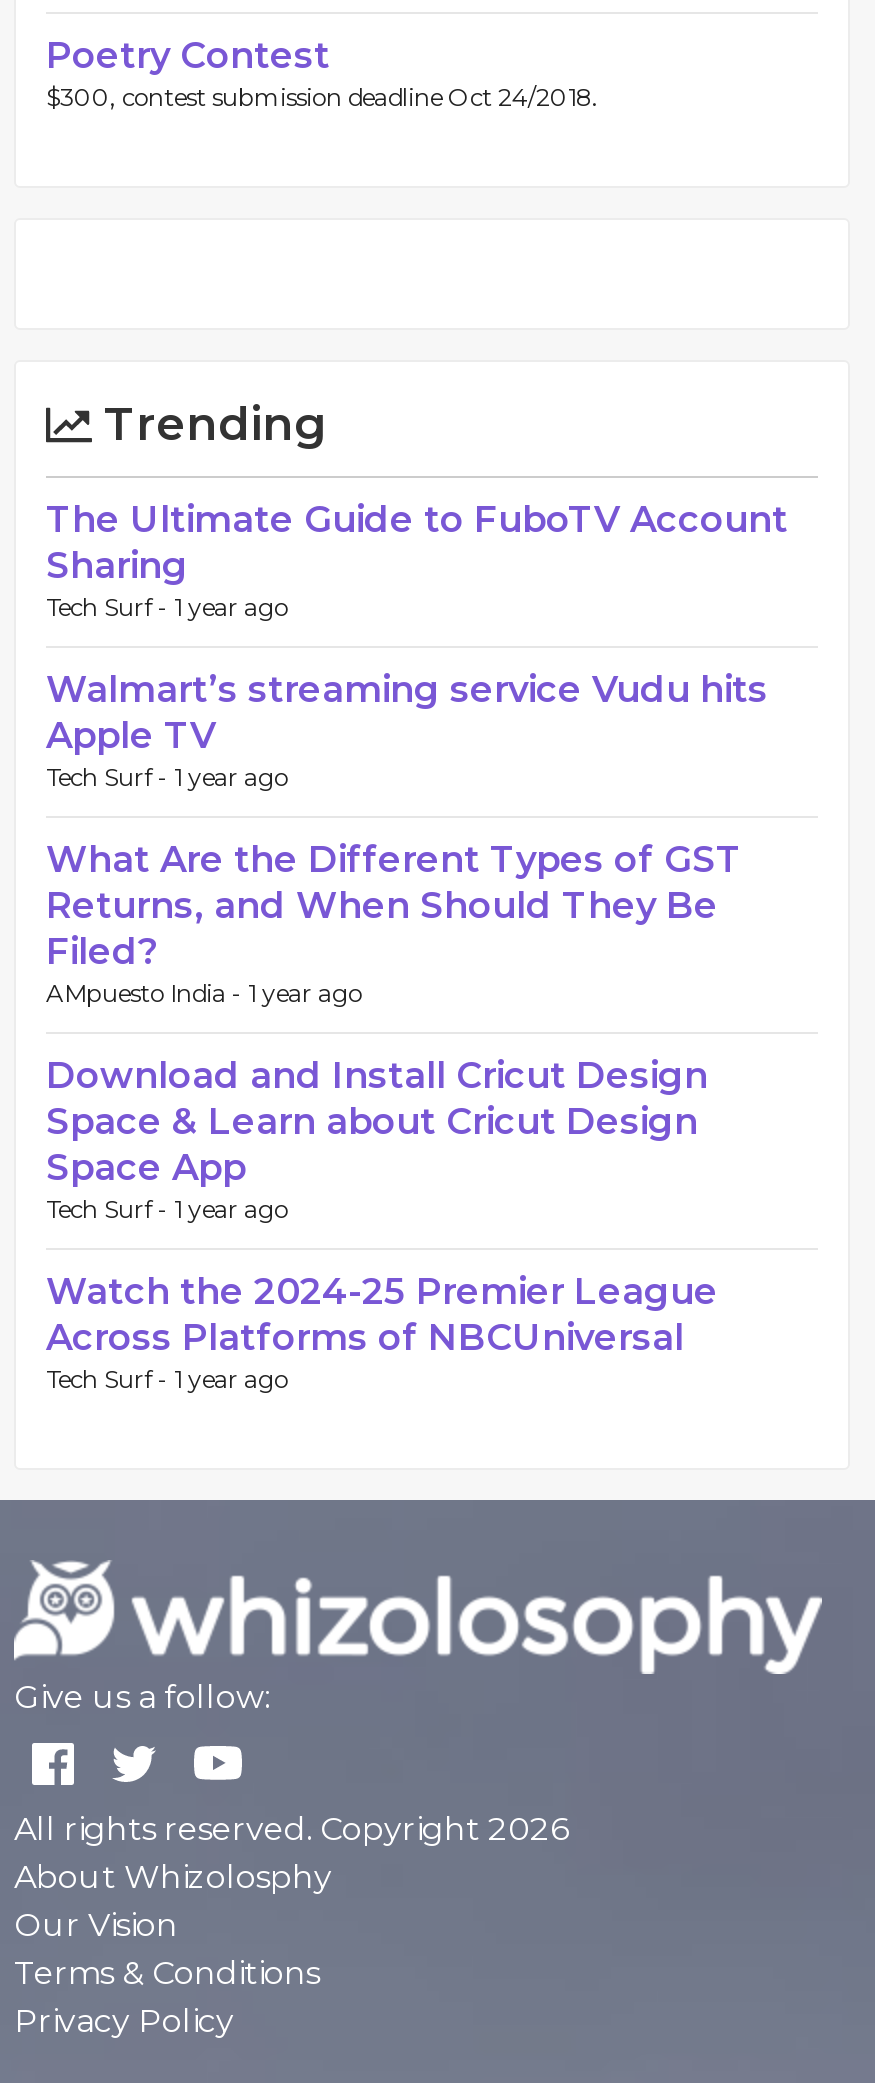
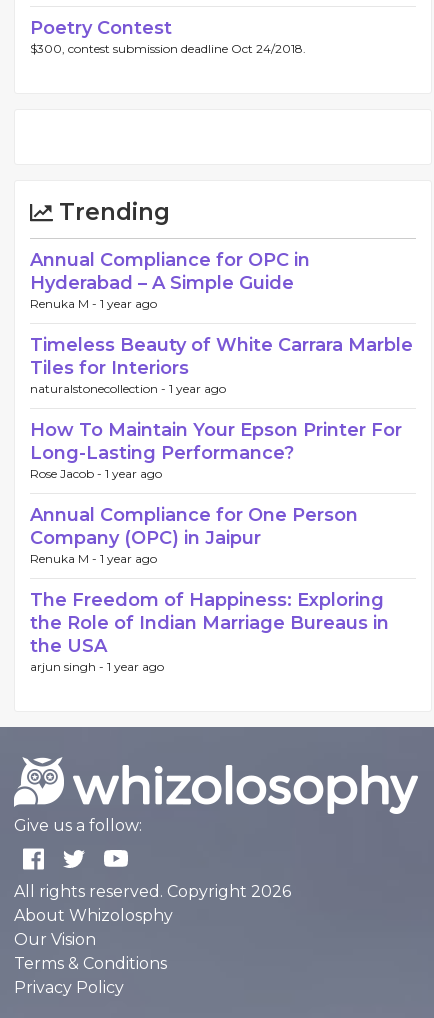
- The Ultimate Guide to FuboTV Account
- Sharing
- Tech Surf - 1 year ago
+ Annual Compliance for OPC in
+ Hyderabad – A Simple Guide
+ Renuka M - 1 year ago

- Walmart’s streaming service Vudu hits
- Apple TV
- Tech Surf - 1 year ago
+ Timeless Beauty of White Carrara Marble
+ Tiles for Interiors
+ naturalstonecollection - 1 year ago

- What Are the Different Types of GST
- Returns, and When Should They Be
- Filed?
- AMpuesto India - 1 year ago
+ How To Maintain Your Epson Printer For
+ Long-Lasting Performance?
+ Rose Jacob - 1 year ago

- Download and Install Cricut Design
- Space & Learn about Cricut Design
- Space App
- Tech Surf - 1 year ago
+ Annual Compliance for One Person
+ Company (OPC) in Jaipur
+ Renuka M - 1 year ago

- Watch the 2024-25 Premier League
- Across Platforms of NBCUniversal
- Tech Surf - 1 year ago
+ The Freedom of Happiness: Exploring
+ the Role of Indian Marriage Bureaus in
+ the USA
+ arjun singh - 1 year ago
